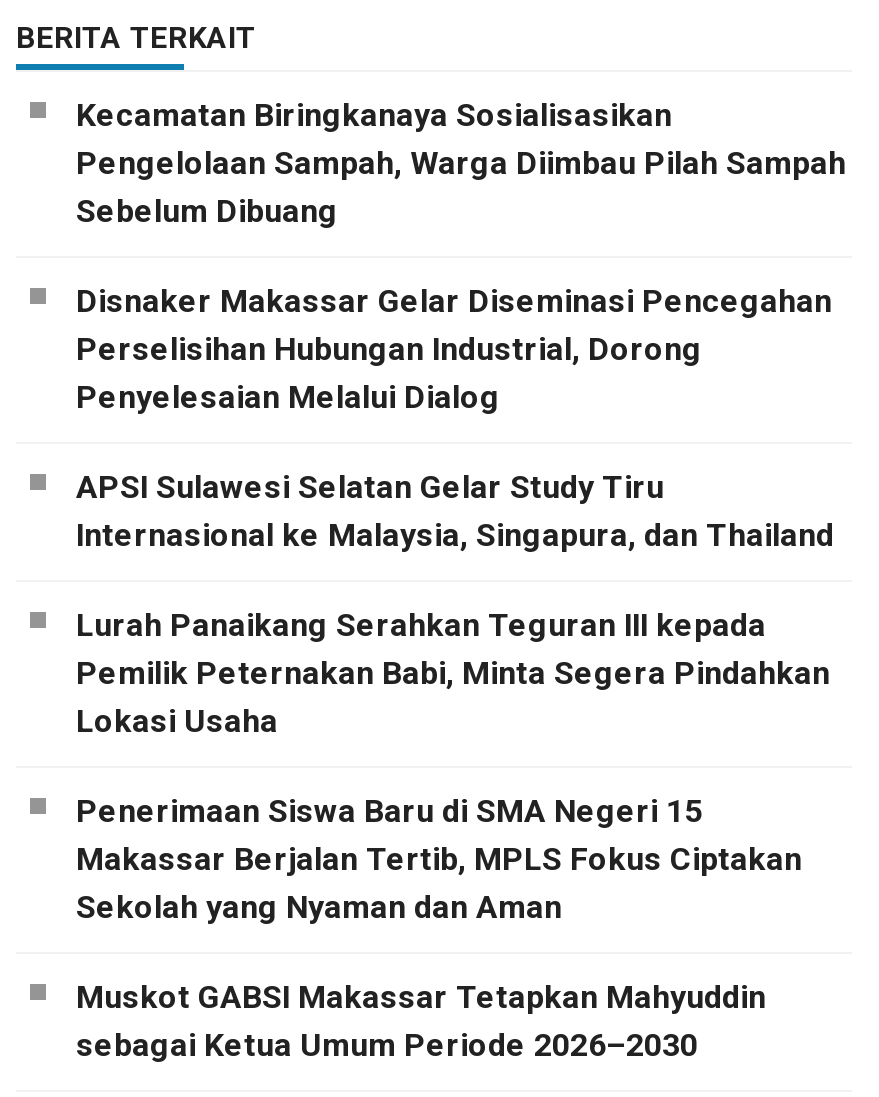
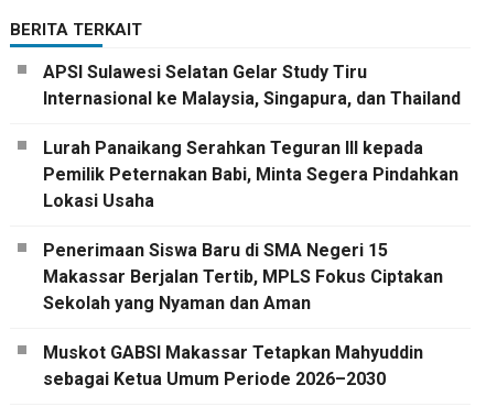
- Kecamatan Biringkanaya Sosialisasikan
- Pengelolaan Sampah, Warga Diimbau Pilah Sampah
- Sebelum Dibuang
- Disnaker Makassar Gelar Diseminasi Pencegahan
- Perselisihan Hubungan Industrial, Dorong
- Penyelesaian Melalui Dialog
